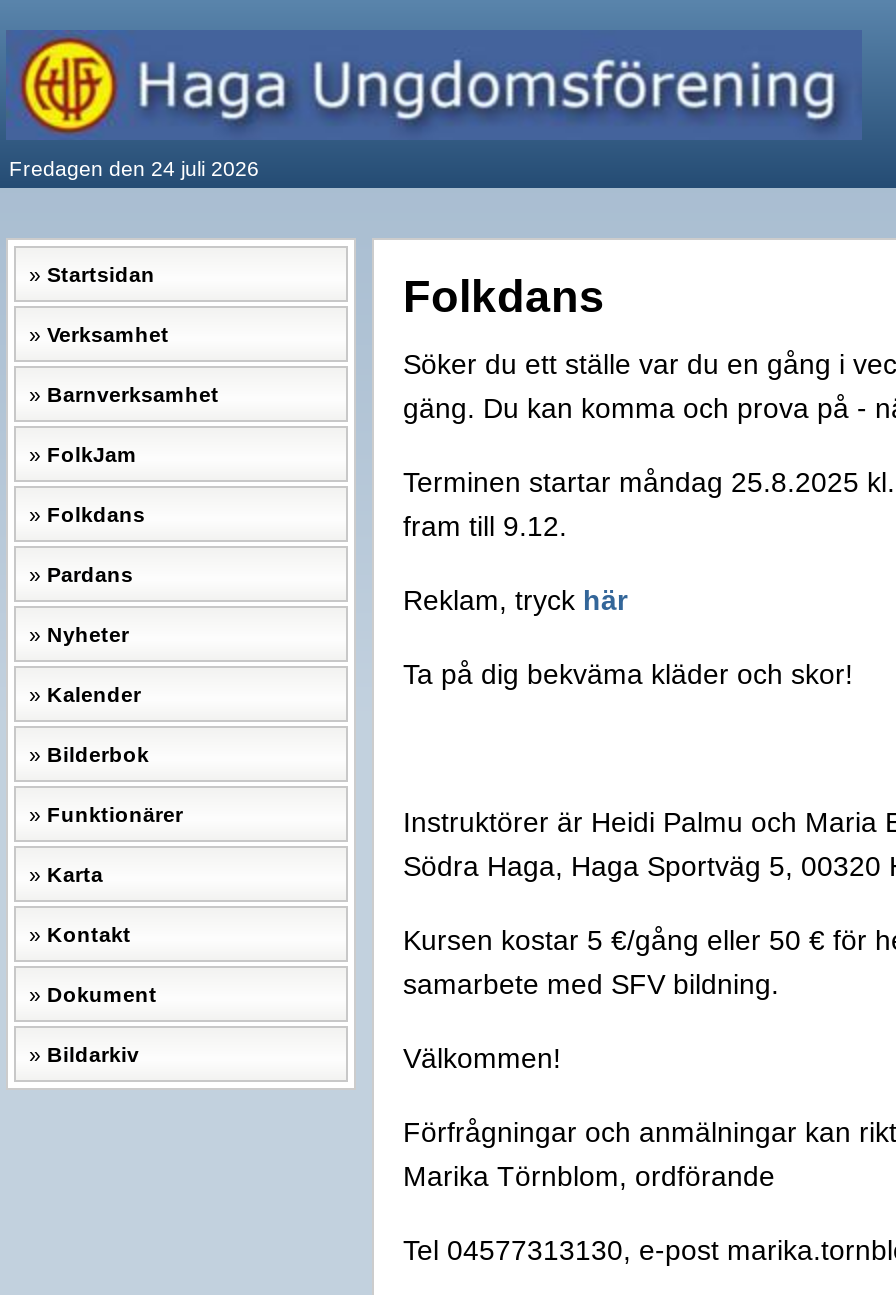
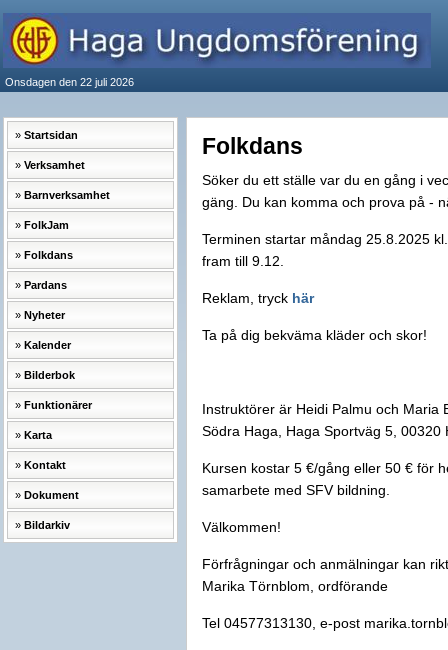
- Fredagen den 24 juli 2026
+ Onsdagen den 22 juli 2026
